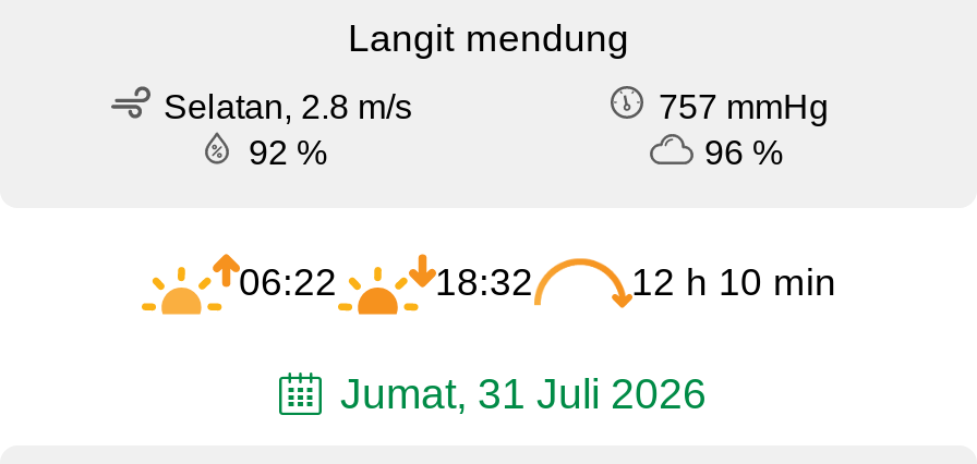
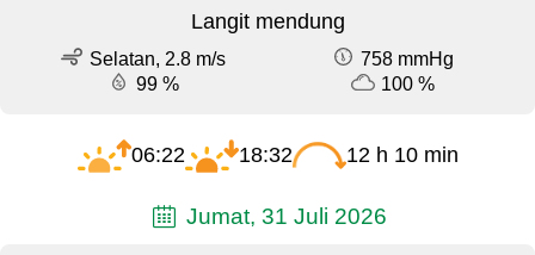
- 757 mmHg
+ 758 mmHg

- 92 %
+ 99 %

- 96 %
+ 100 %
